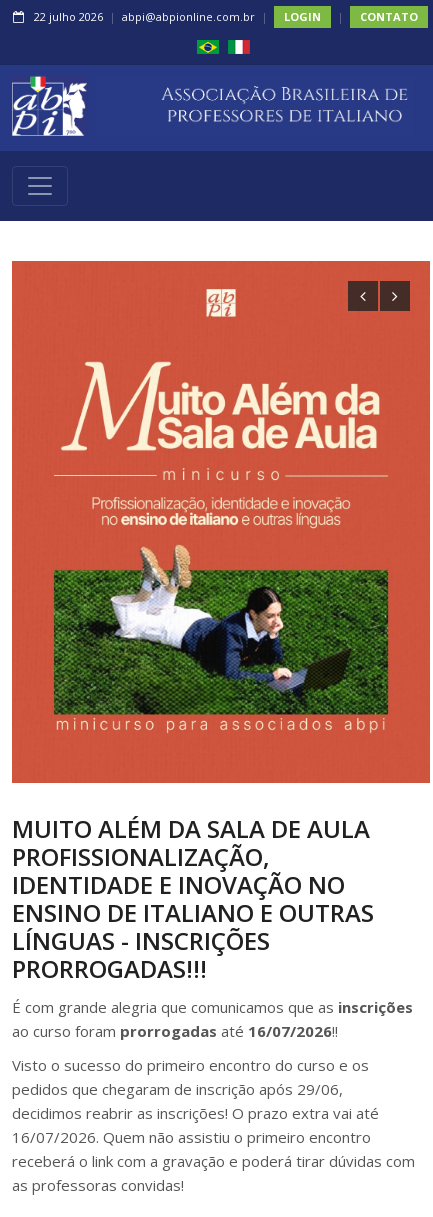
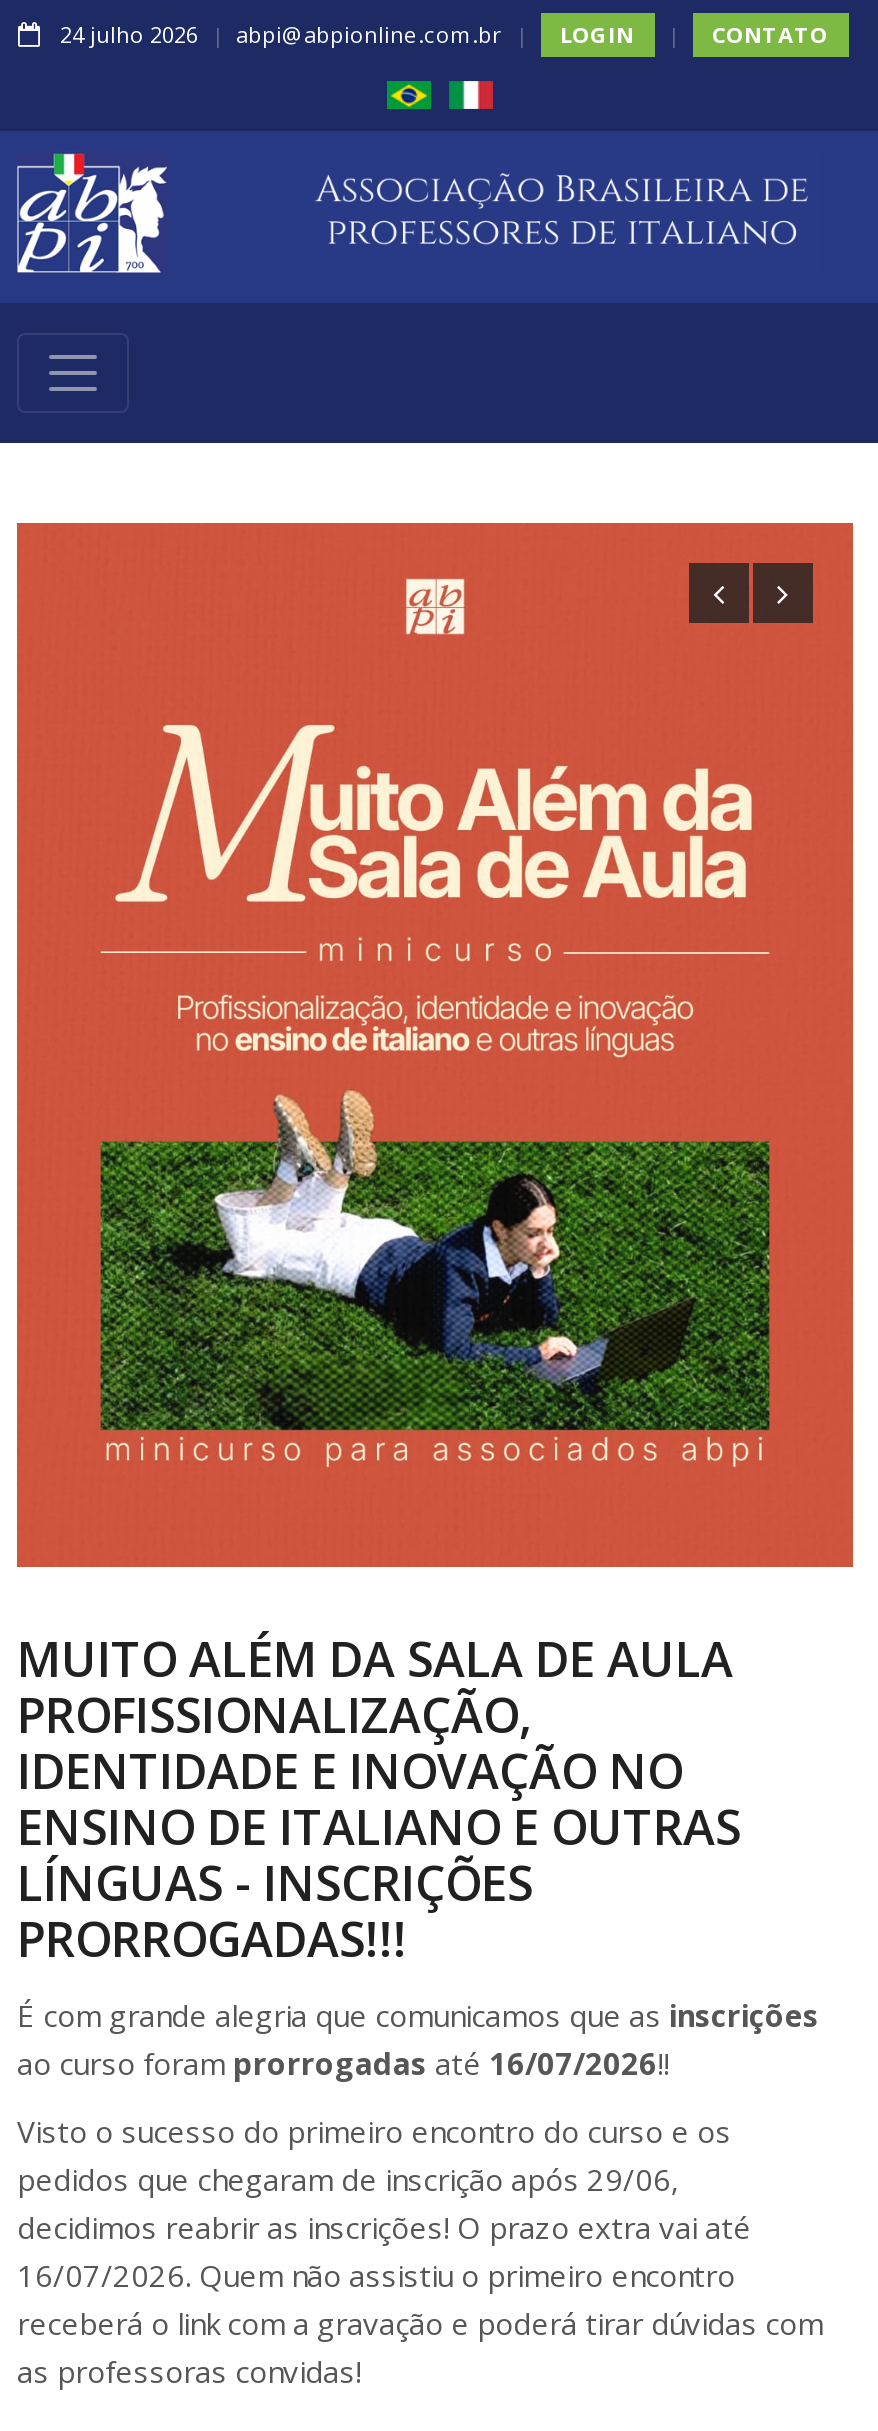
- 22 julho 2026 abpi@abpionline.com.br LOGIN
+ 24 julho 2026 abpi@abpionline.com.br LOGIN
